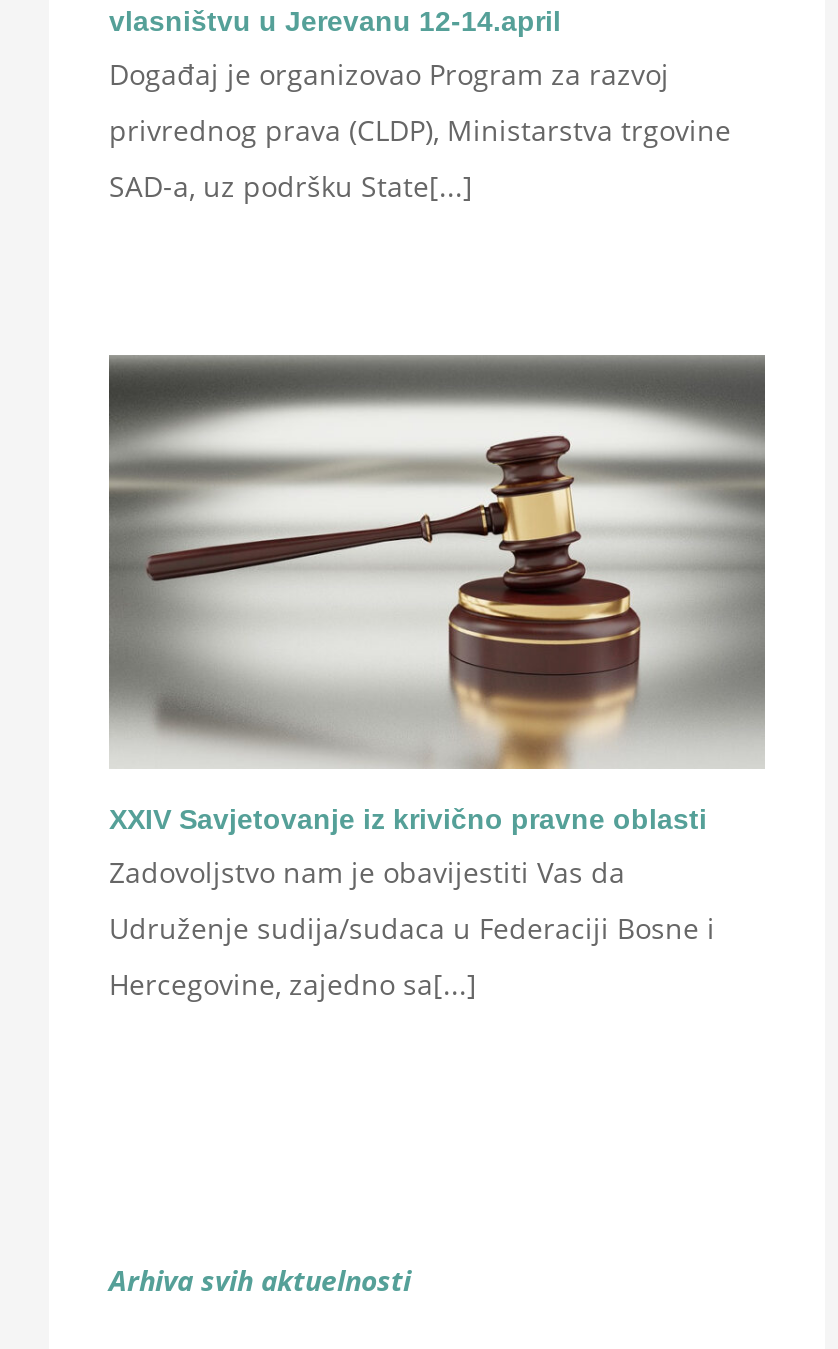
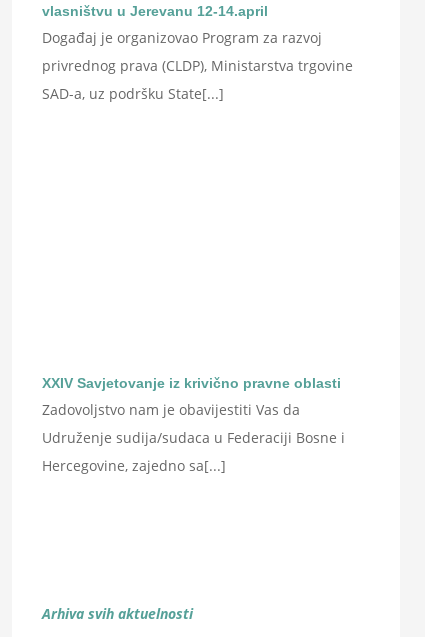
- [image]
